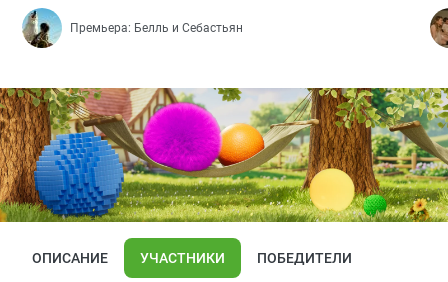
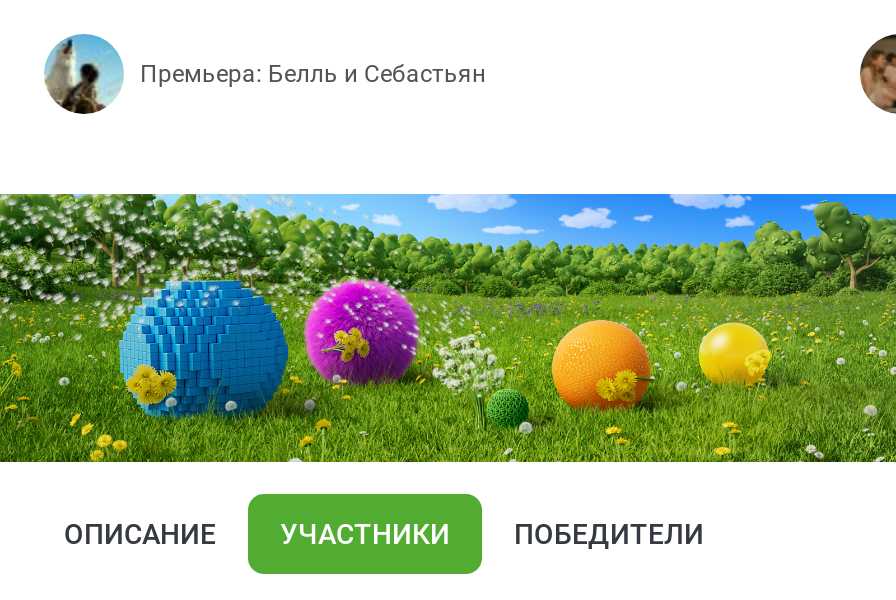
- [image]
+ [image]
